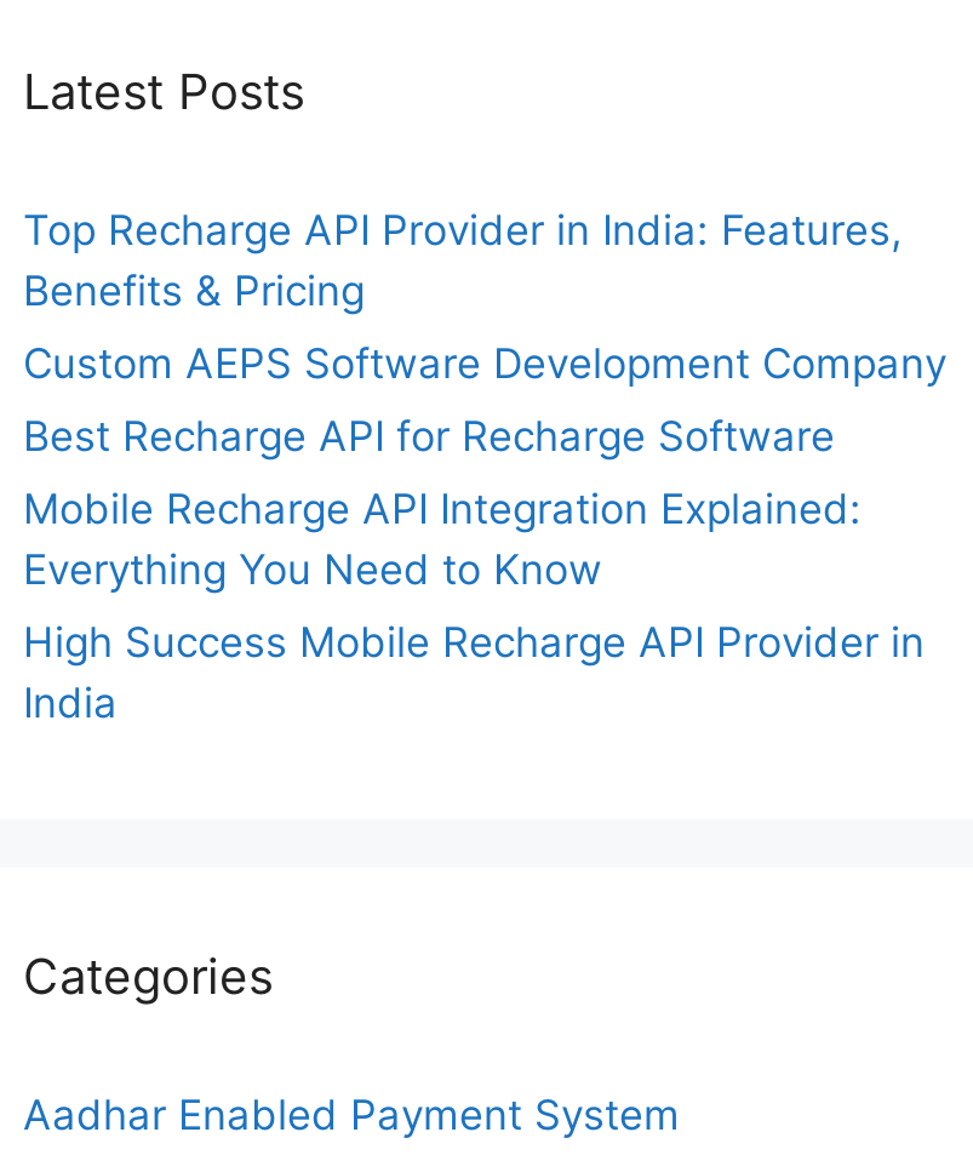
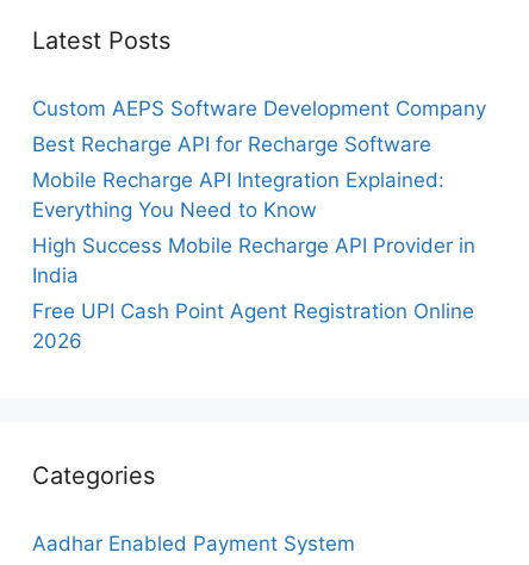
- Top Recharge API Provider in India: Features,
- Benefits & Pricing

moved up: Custom AEPS Software Development Company | Best Recharge API for Recharge Software | Mobile Recharge API Integration Explained: | Everything You Need to Know | High Success Mobile Recharge API Provider in | India

+ Free UPI Cash Point Agent Registration Online
+ 2026
